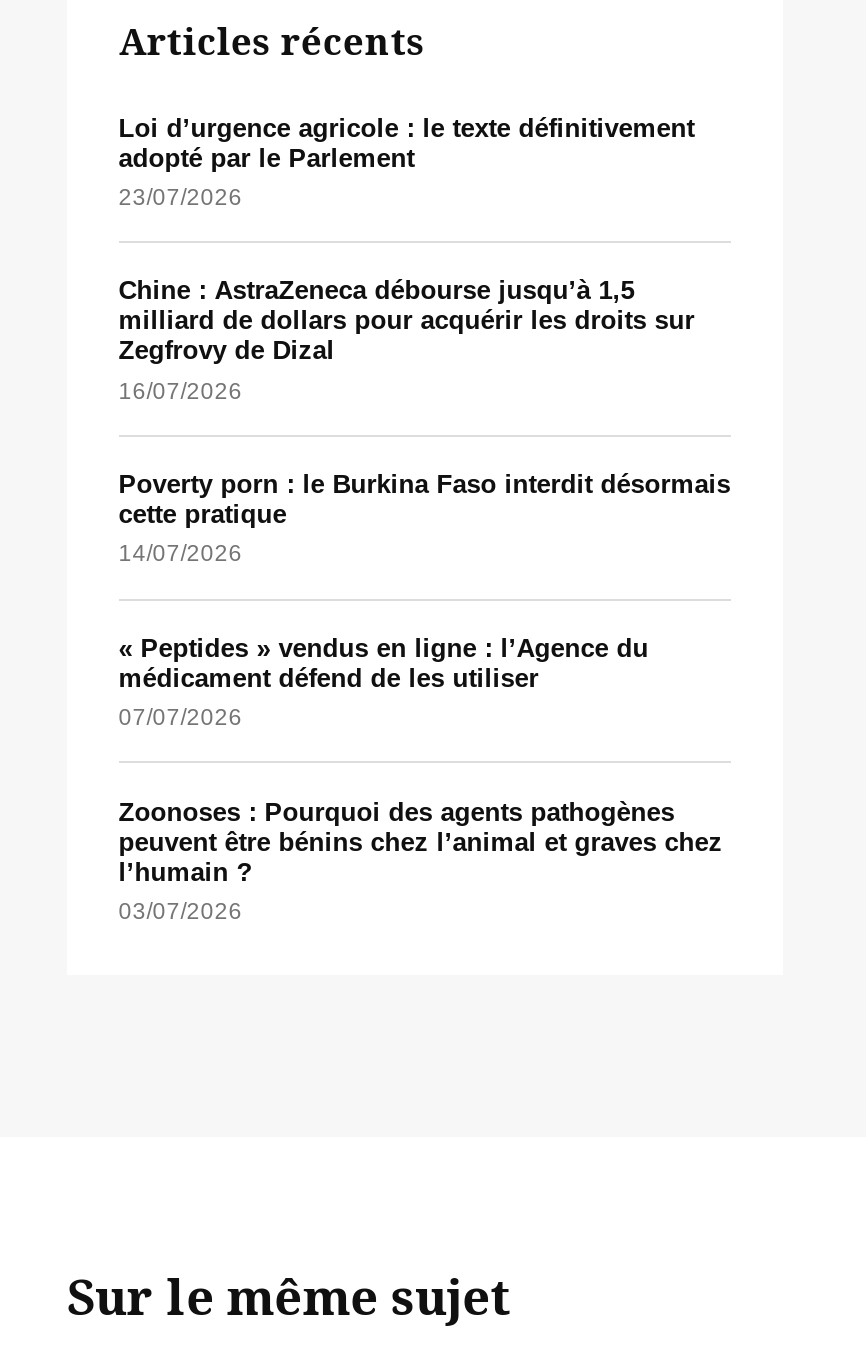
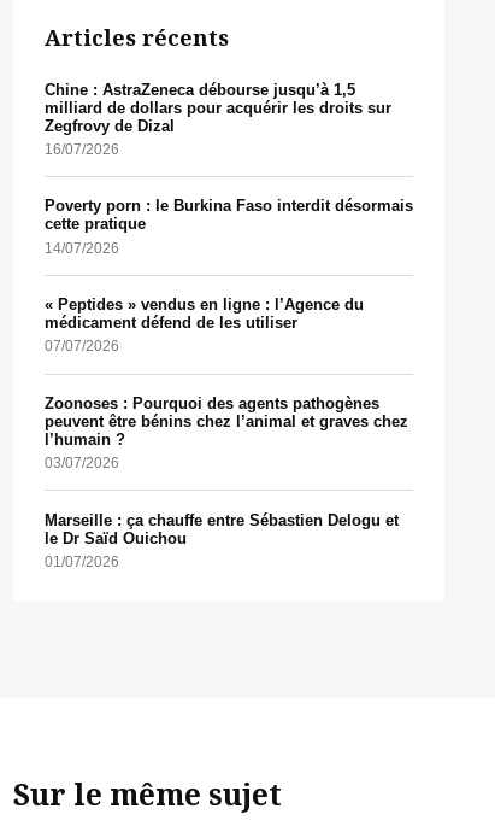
- Loi d’urgence agricole : le texte définitivement
- adopté par le Parlement
- 23/07/2026

moved up: Chine : AstraZeneca débourse jusqu’à 1,5 | milliard de dollars pour acquérir les droits sur | Zegfrovy de Dizal | ... | l’humain ? | 03/07/2026

+ Marseille : ça chauffe entre Sébastien Delogu et
+ le Dr Saïd Ouichou
+ 01/07/2026
